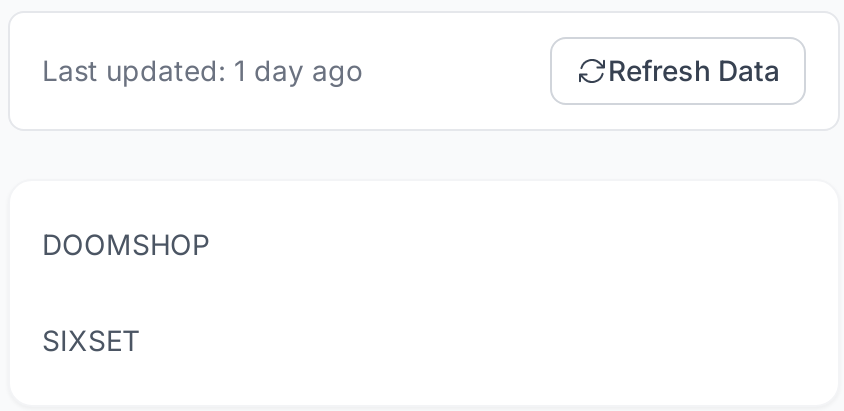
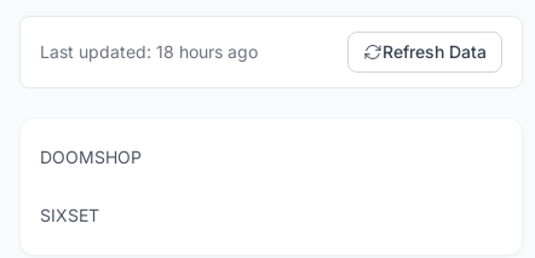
- Last updated: 1 day ago
+ Last updated: 18 hours ago
